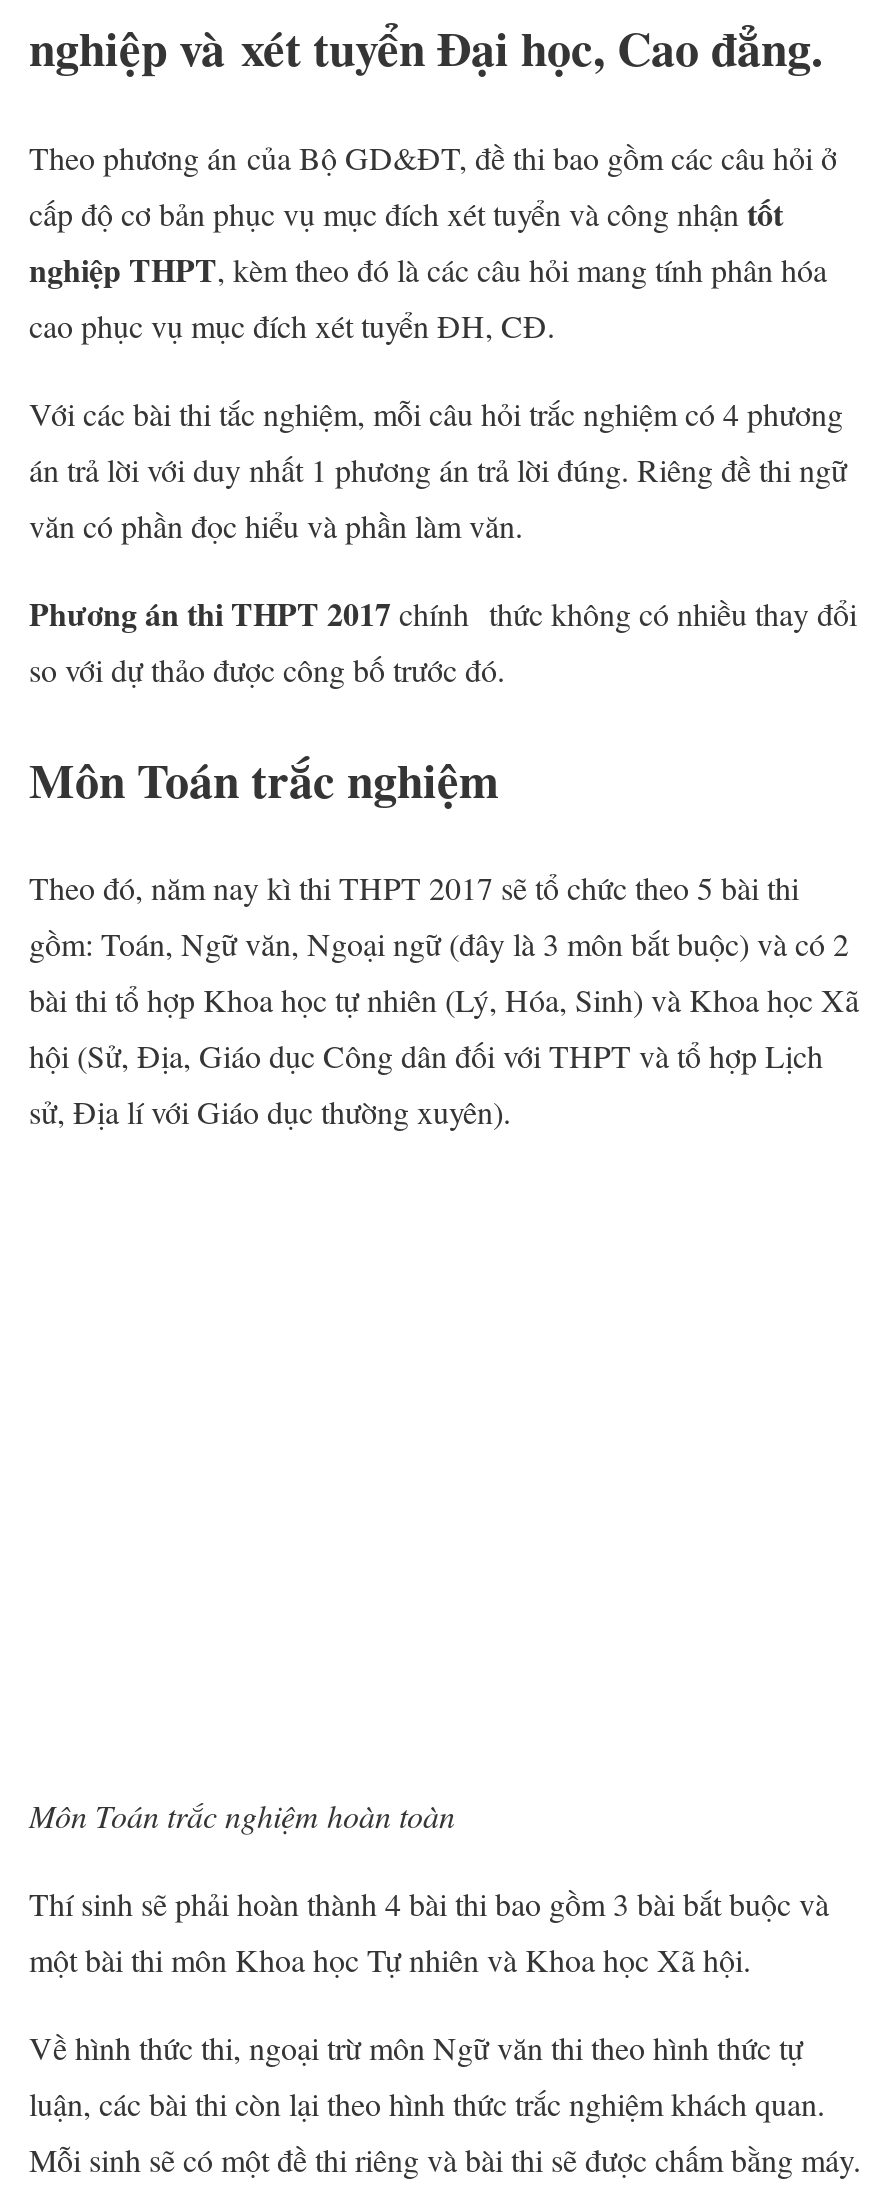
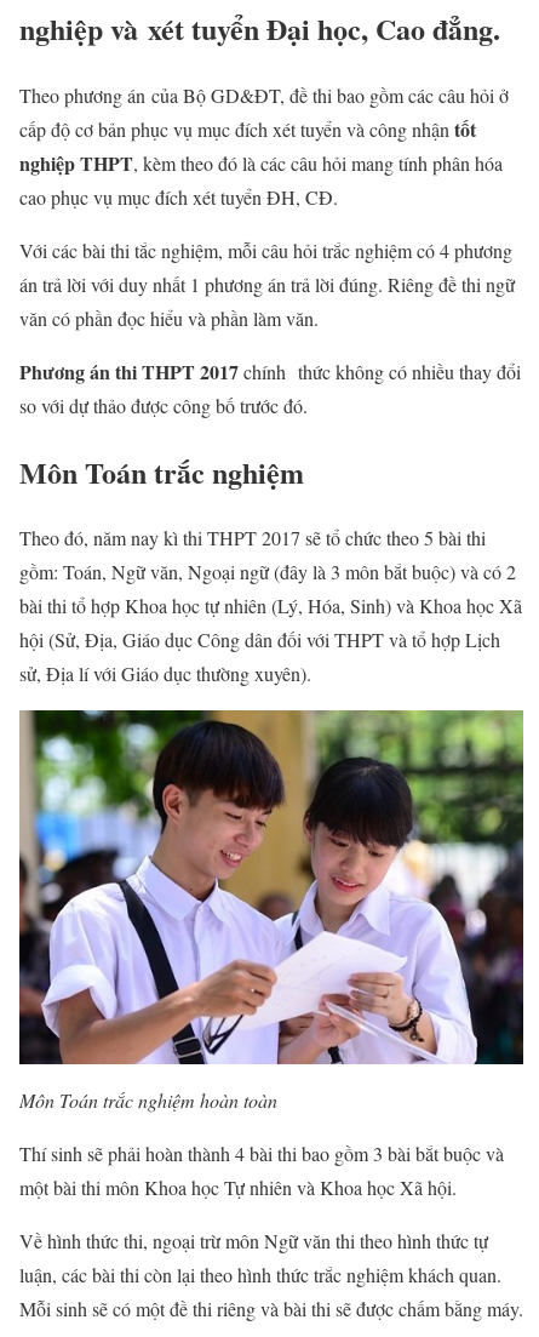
+ [image]
